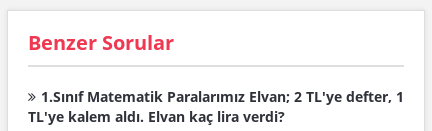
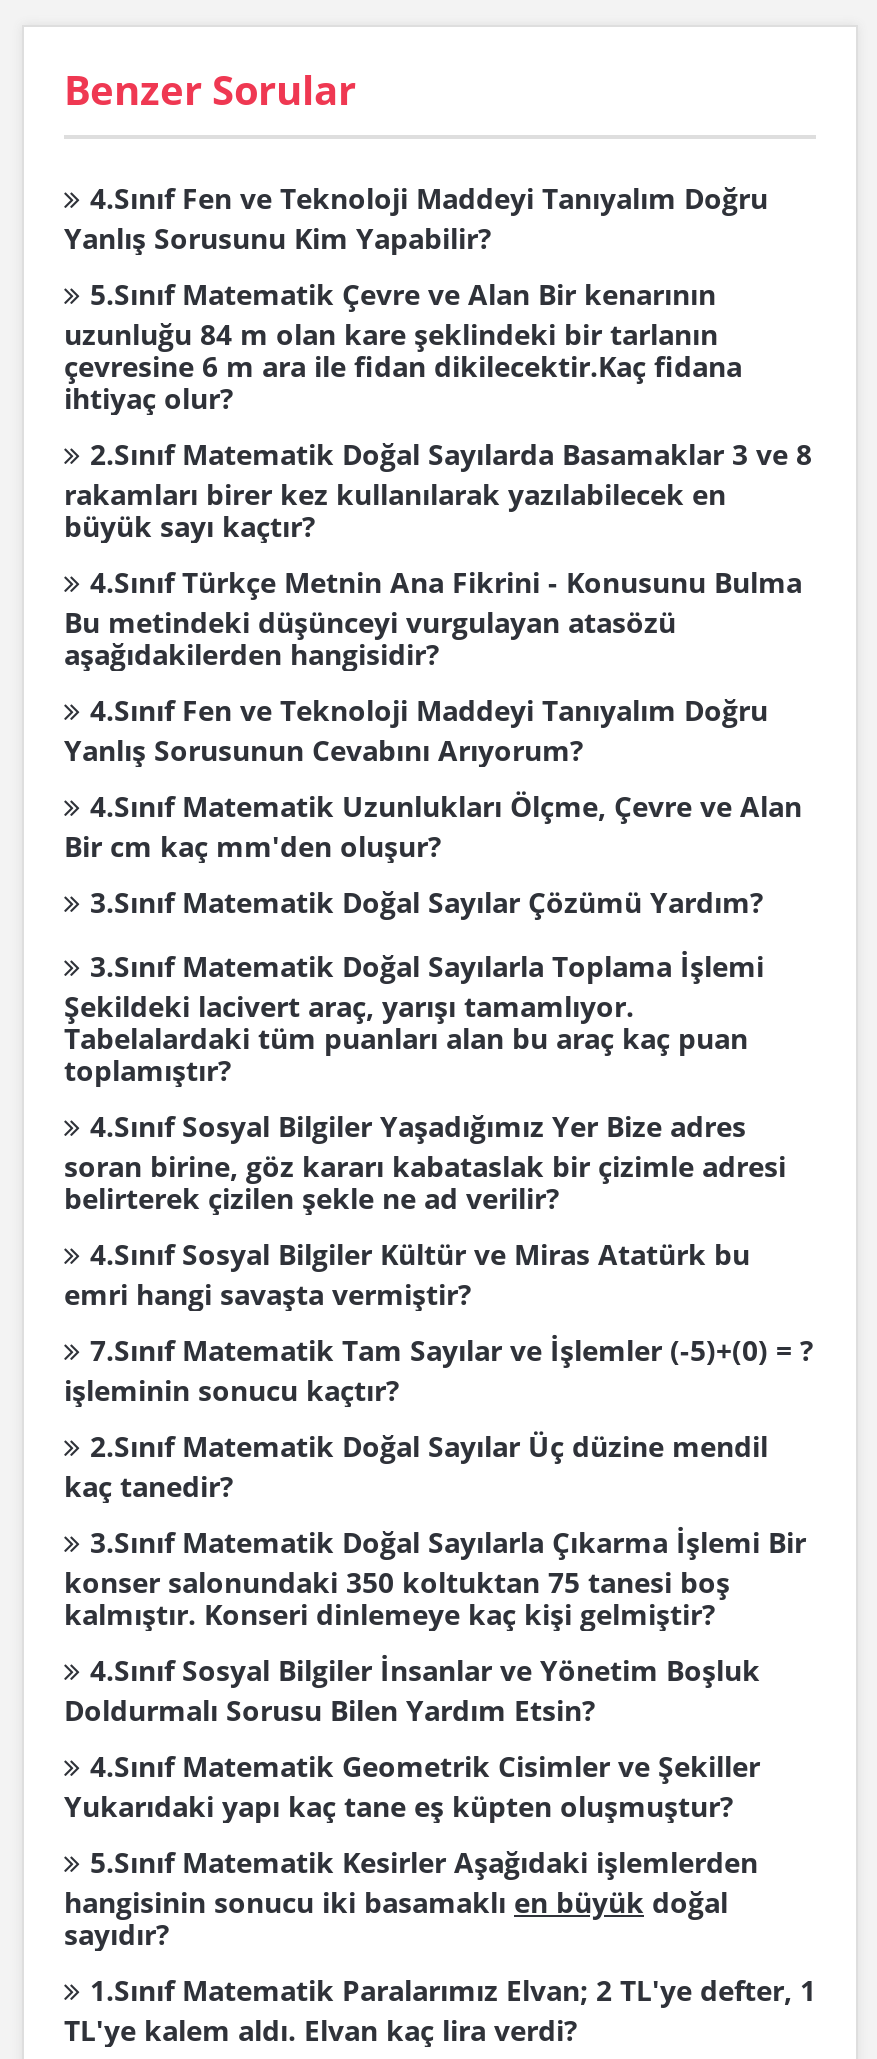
+ 4.Sınıf Fen ve Teknoloji Maddeyi Tanıyalım Doğru
+ Yanlış Sorusunu Kim Yapabilir?
+ 5.Sınıf Matematik Çevre ve Alan Bir kenarının
+ uzunluğu 84 m olan kare şeklindeki bir tarlanın
+ çevresine 6 m ara ile fidan dikilecektir.Kaç fidana
+ ihtiyaç olur?
+ 2.Sınıf Matematik Doğal Sayılarda Basamaklar 3 ve 8
+ rakamları birer kez kullanılarak yazılabilecek en
+ büyük sayı kaçtır?
+ 4.Sınıf Türkçe Metnin Ana Fikrini - Konusunu Bulma
+ Bu metindeki düşünceyi vurgulayan atasözü
+ aşağıdakilerden hangisidir?
+ 4.Sınıf Fen ve Teknoloji Maddeyi Tanıyalım Doğru
+ Yanlış Sorusunun Cevabını Arıyorum?
+ 4.Sınıf Matematik Uzunlukları Ölçme, Çevre ve Alan
+ Bir cm kaç mm'den oluşur?
+ 3.Sınıf Matematik Doğal Sayılar Çözümü Yardım?
+ 3.Sınıf Matematik Doğal Sayılarla Toplama İşlemi
+ Şekildeki lacivert araç, yarışı tamamlıyor.
+ Tabelalardaki tüm puanları alan bu araç kaç puan
+ toplamıştır?
+ 4.Sınıf Sosyal Bilgiler Yaşadığımız Yer Bize adres
+ soran birine, göz kararı kabataslak bir çizimle adresi
+ belirterek çizilen şekle ne ad verilir?
+ 4.Sınıf Sosyal Bilgiler Kültür ve Miras Atatürk bu
+ emri hangi savaşta vermiştir?
+ 7.Sınıf Matematik Tam Sayılar ve İşlemler (-5)+(0) = ?
+ işleminin sonucu kaçtır?
+ 2.Sınıf Matematik Doğal Sayılar Üç düzine mendil
+ kaç tanedir?
+ 3.Sınıf Matematik Doğal Sayılarla Çıkarma İşlemi Bir
+ konser salonundaki 350 koltuktan 75 tanesi boş
+ kalmıştır. Konseri dinlemeye kaç kişi gelmiştir?
+ 4.Sınıf Sosyal Bilgiler İnsanlar ve Yönetim Boşluk
+ Doldurmalı Sorusu Bilen Yardım Etsin?
+ 4.Sınıf Matematik Geometrik Cisimler ve Şekiller
+ Yukarıdaki yapı kaç tane eş küpten oluşmuştur?
+ 5.Sınıf Matematik Kesirler Aşağıdaki işlemlerden
+ hangisinin sonucu iki basamaklı en büyük doğal
+ sayıdır?
